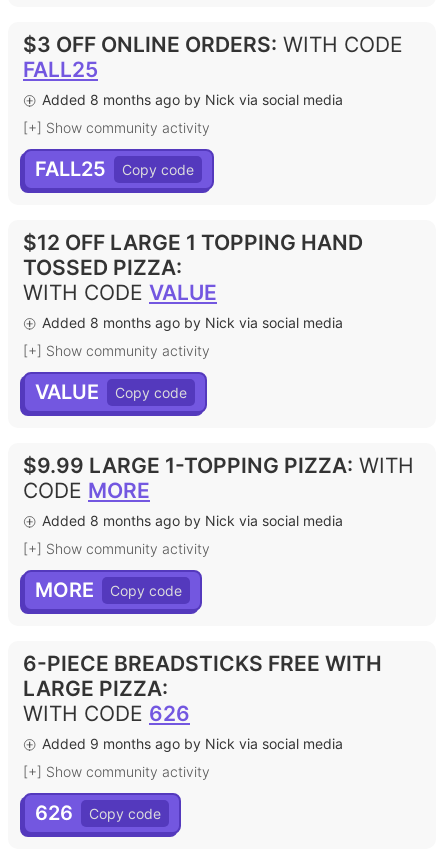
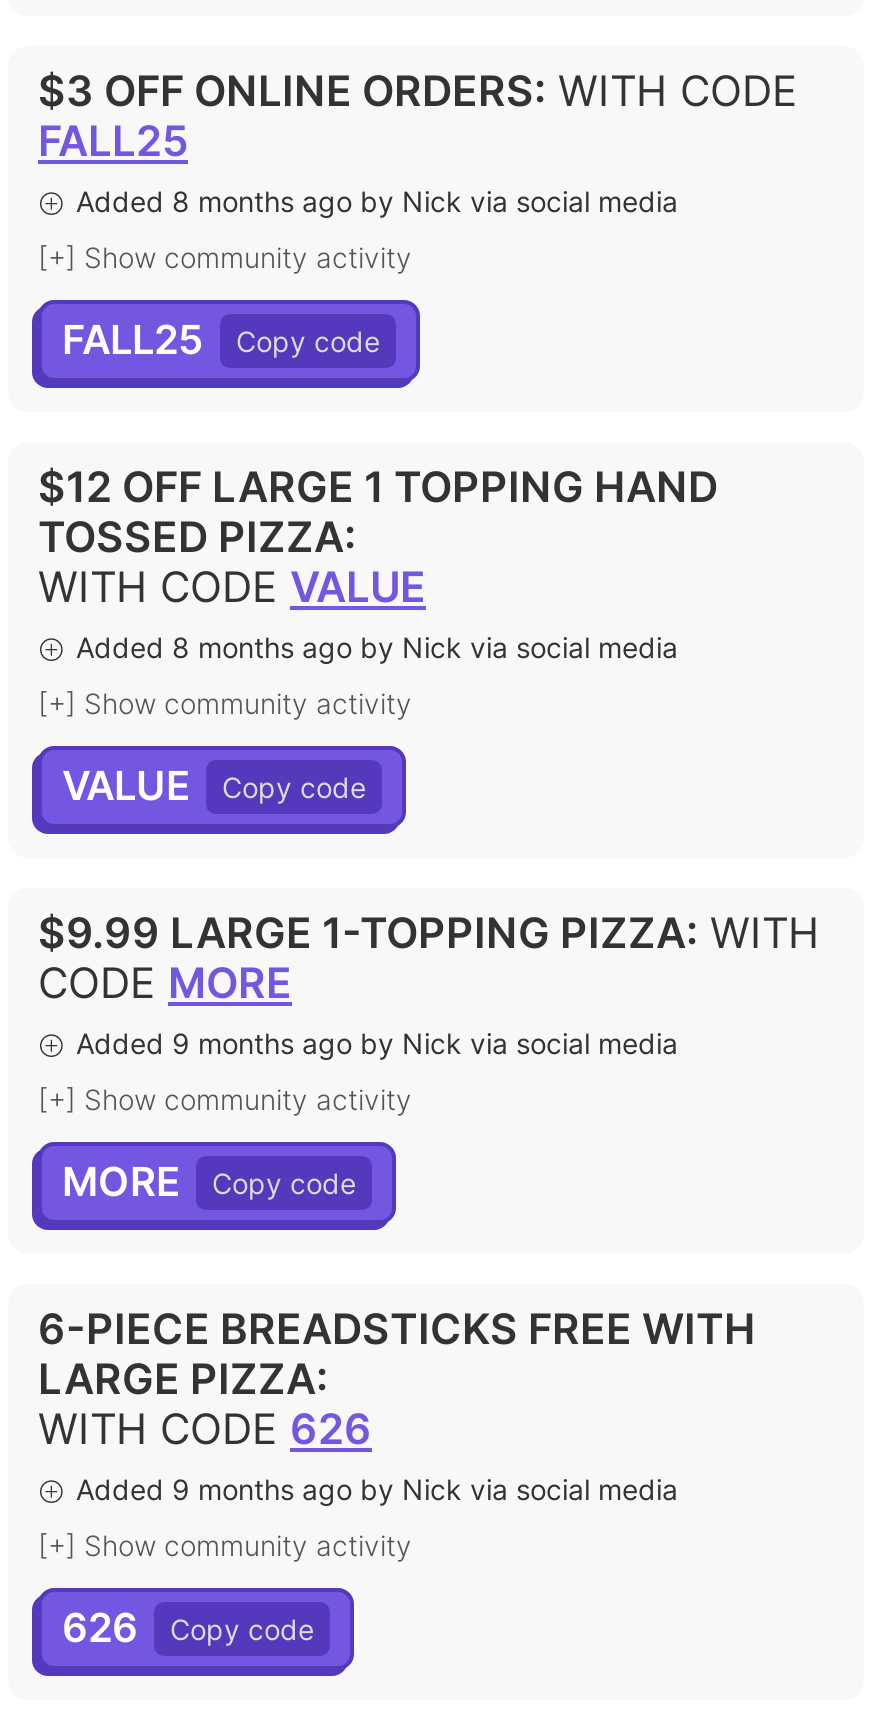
- Added 8 months ago by Nick via social media
+ Added 9 months ago by Nick via social media
